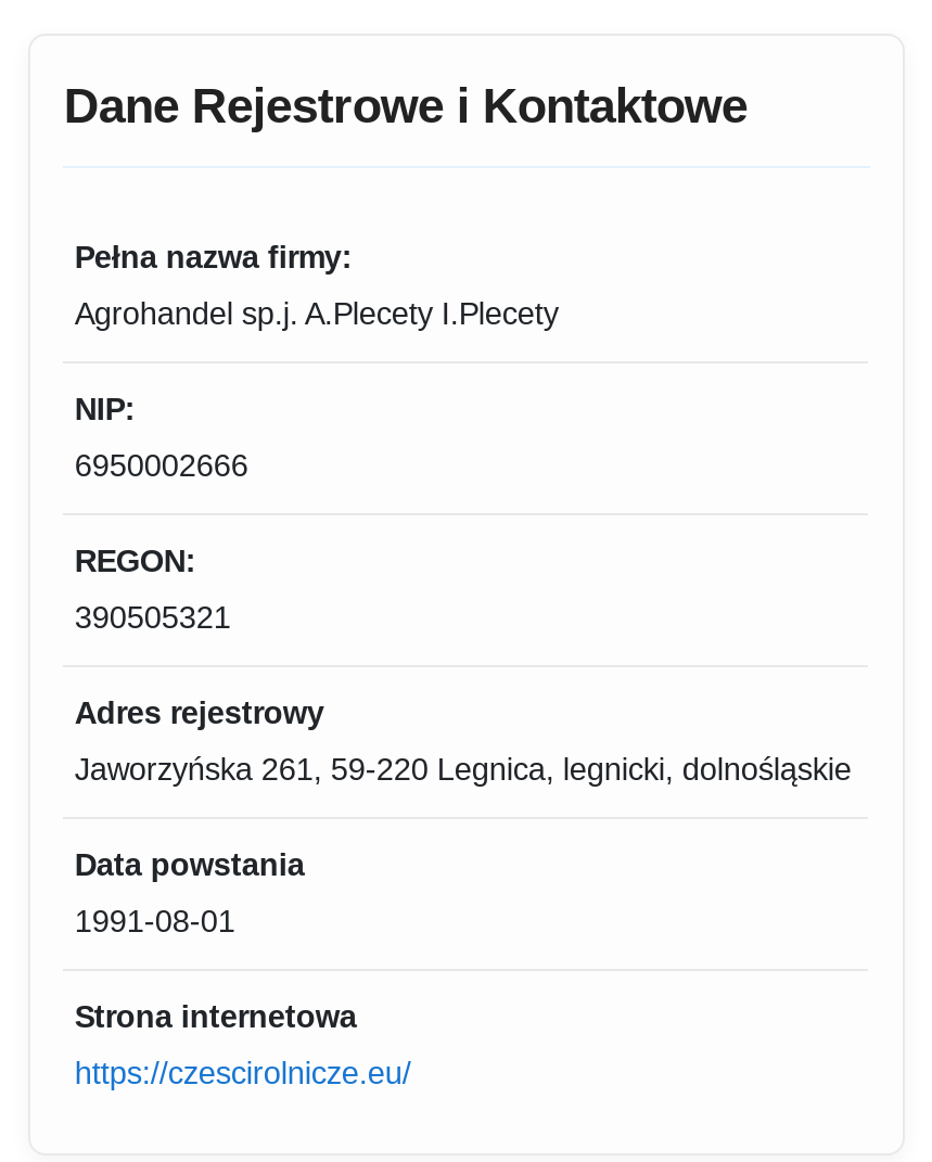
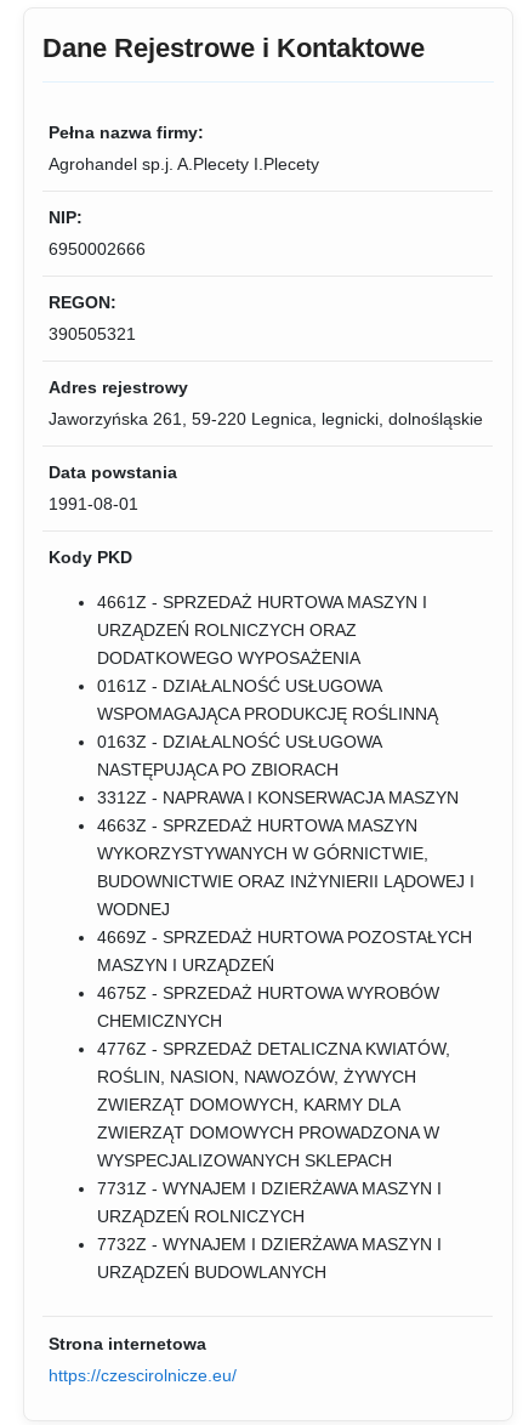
+ Kody PKD
+ 4661Z - SPRZEDAŻ HURTOWA MASZYN I
+ URZĄDZEŃ ROLNICZYCH ORAZ
+ DODATKOWEGO WYPOSAŻENIA
+ 0161Z - DZIAŁALNOŚĆ USŁUGOWA
+ WSPOMAGAJĄCA PRODUKCJĘ ROŚLINNĄ
+ 0163Z - DZIAŁALNOŚĆ USŁUGOWA
+ NASTĘPUJĄCA PO ZBIORACH
+ 3312Z - NAPRAWA I KONSERWACJA MASZYN
+ 4663Z - SPRZEDAŻ HURTOWA MASZYN
+ WYKORZYSTYWANYCH W GÓRNICTWIE,
+ BUDOWNICTWIE ORAZ INŻYNIERII LĄDOWEJ I
+ WODNEJ
+ 4669Z - SPRZEDAŻ HURTOWA POZOSTAŁYCH
+ MASZYN I URZĄDZEŃ
+ 4675Z - SPRZEDAŻ HURTOWA WYROBÓW
+ CHEMICZNYCH
+ 4776Z - SPRZEDAŻ DETALICZNA KWIATÓW,
+ ROŚLIN, NASION, NAWOZÓW, ŻYWYCH
+ ZWIERZĄT DOMOWYCH, KARMY DLA
+ ZWIERZĄT DOMOWYCH PROWADZONA W
+ WYSPECJALIZOWANYCH SKLEPACH
+ 7731Z - WYNAJEM I DZIERŻAWA MASZYN I
+ URZĄDZEŃ ROLNICZYCH
+ 7732Z - WYNAJEM I DZIERŻAWA MASZYN I
+ URZĄDZEŃ BUDOWLANYCH
